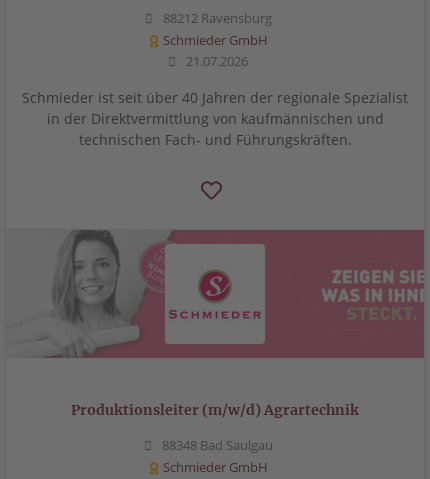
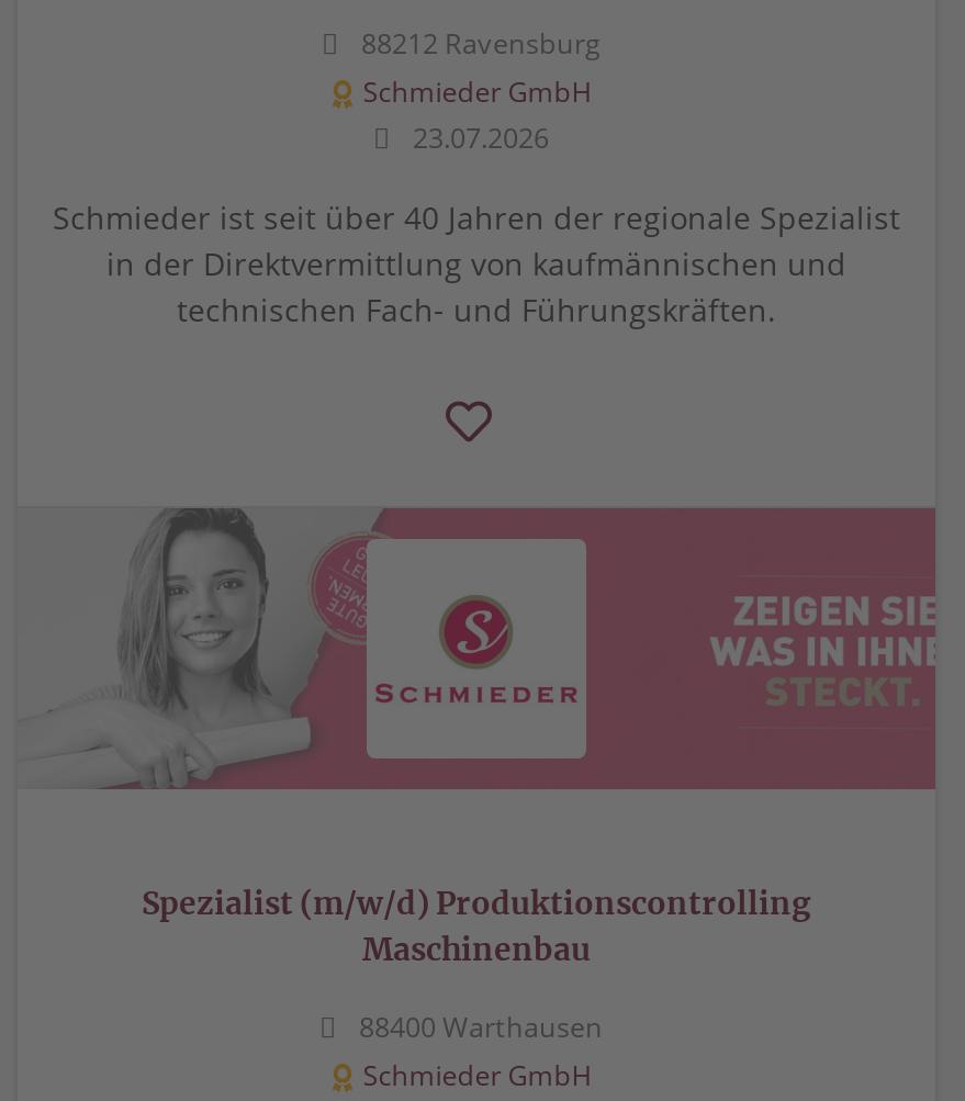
- 21.07.2026
+ 23.07.2026

- Produktionsleiter (m/w/d) Agrartechnik
+ Spezialist (m/w/d) Produktionscontrolling
+ Maschinenbau

- 88348 Bad Saulgau
+ 88400 Warthausen
